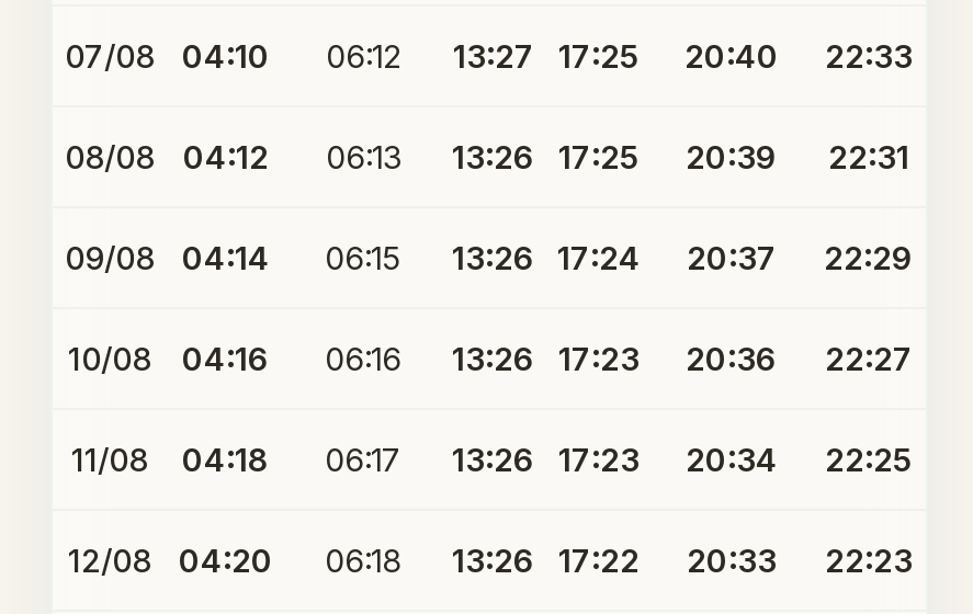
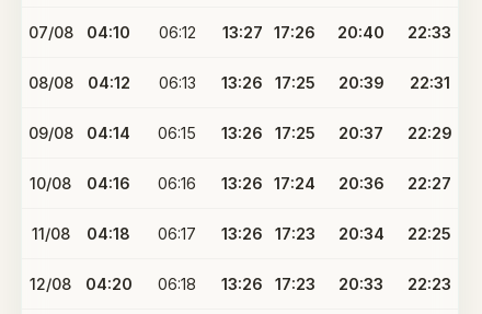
- 07/08 04:10 06:12 13:27 17:25 20:40 22:33
+ 07/08 04:10 06:12 13:27 17:26 20:40 22:33

- 13:26 17:24
+ 13:26
+ 17:25

- 13:26
- 17:23
+ 13:26 17:24

- 12/08 04:20 06:18 13:26 17:22 20:33 22:23
+ 12/08 04:20 06:18 13:26 17:23 20:33 22:23
